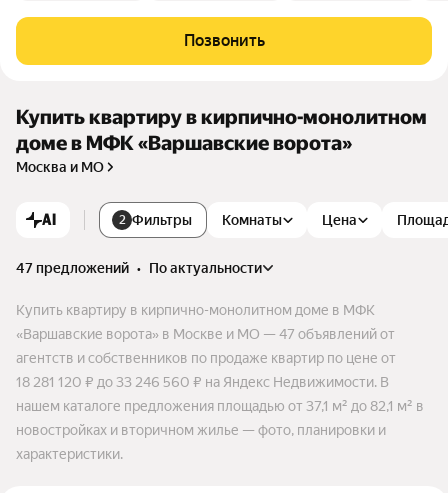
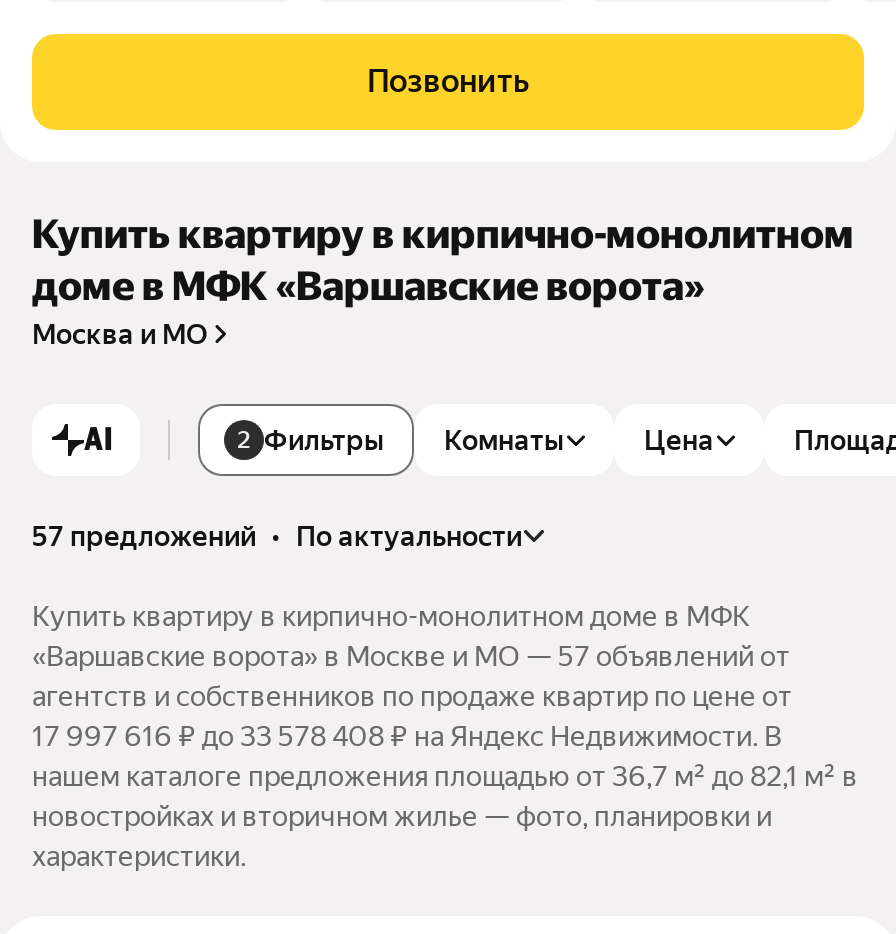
- 47 предложений • по актуальности
+ 57 предложений • по актуальности

- «Варшавские ворота» в Москве и МО — 47 объявлений от
+ «Варшавские ворота» в Москве и МО — 57 объявлений от

- 18 281 120 ₽ до 33 246 560 ₽ на Яндекс Недвижимости. В
+ 17 997 616 ₽ до 33 578 408 ₽ на Яндекс Недвижимости. В

- нашем каталоге предложения площадью от 37,1 м² до 82,1 м² в
+ нашем каталоге предложения площадью от 36,7 м² до 82,1 м² в
